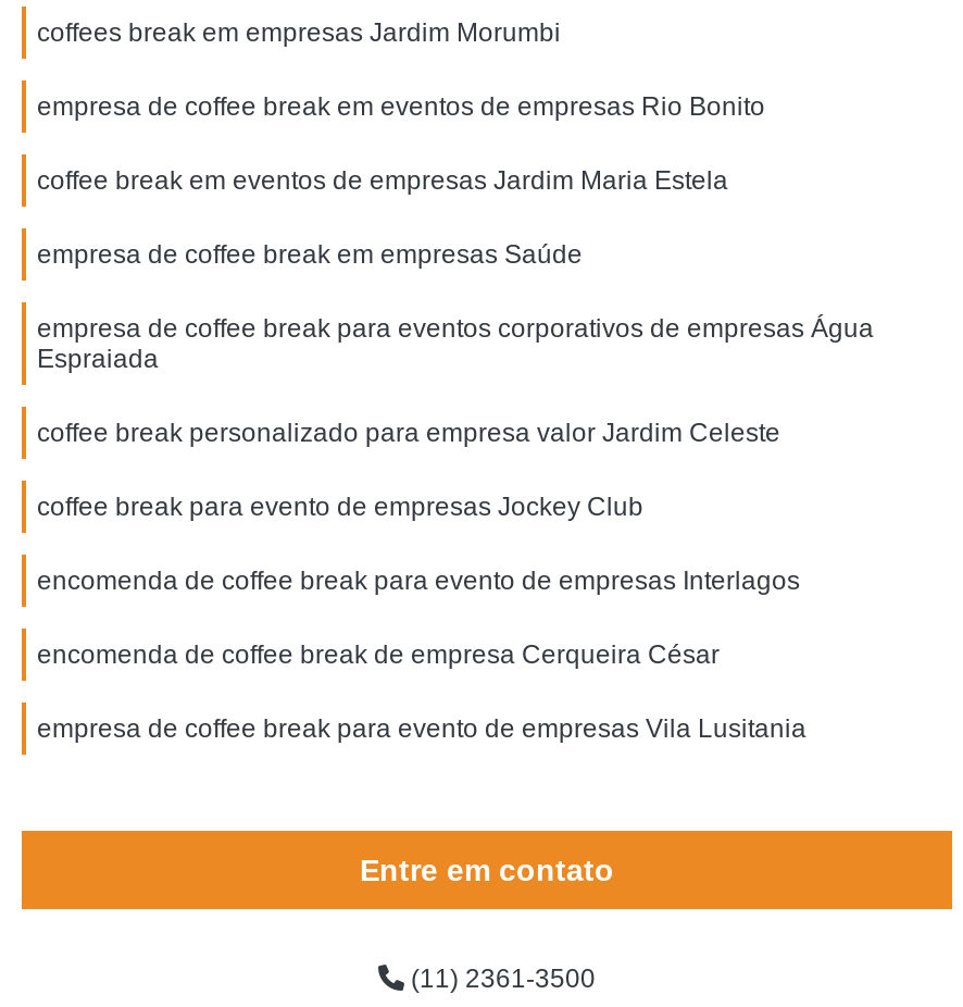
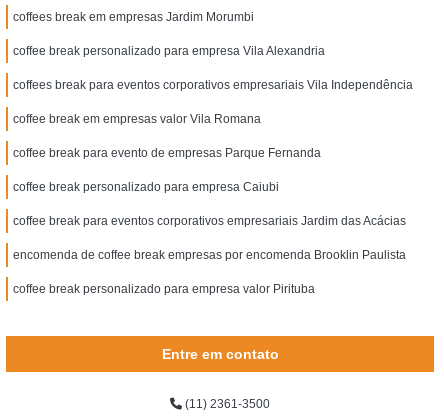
- empresa de coffee break em eventos de empresas Rio Bonito
- coffee break em eventos de empresas Jardim Maria Estela
- empresa de coffee break em empresas Saúde
- empresa de coffee break para eventos corporativos de empresas Água
- Espraiada
- coffee break personalizado para empresa valor Jardim Celeste
- coffee break para evento de empresas Jockey Club
- encomenda de coffee break para evento de empresas Interlagos
- encomenda de coffee break de empresa Cerqueira César
- empresa de coffee break para evento de empresas Vila Lusitania
+ coffee break personalizado para empresa Vila Alexandria
+ coffees break para eventos corporativos empresariais Vila Independência
+ coffee break em empresas valor Vila Romana
+ coffee break para evento de empresas Parque Fernanda
+ coffee break personalizado para empresa Caiubi
+ coffee break para eventos corporativos empresariais Jardim das Acácias
+ encomenda de coffee break empresas por encomenda Brooklin Paulista
+ coffee break personalizado para empresa valor Pirituba
